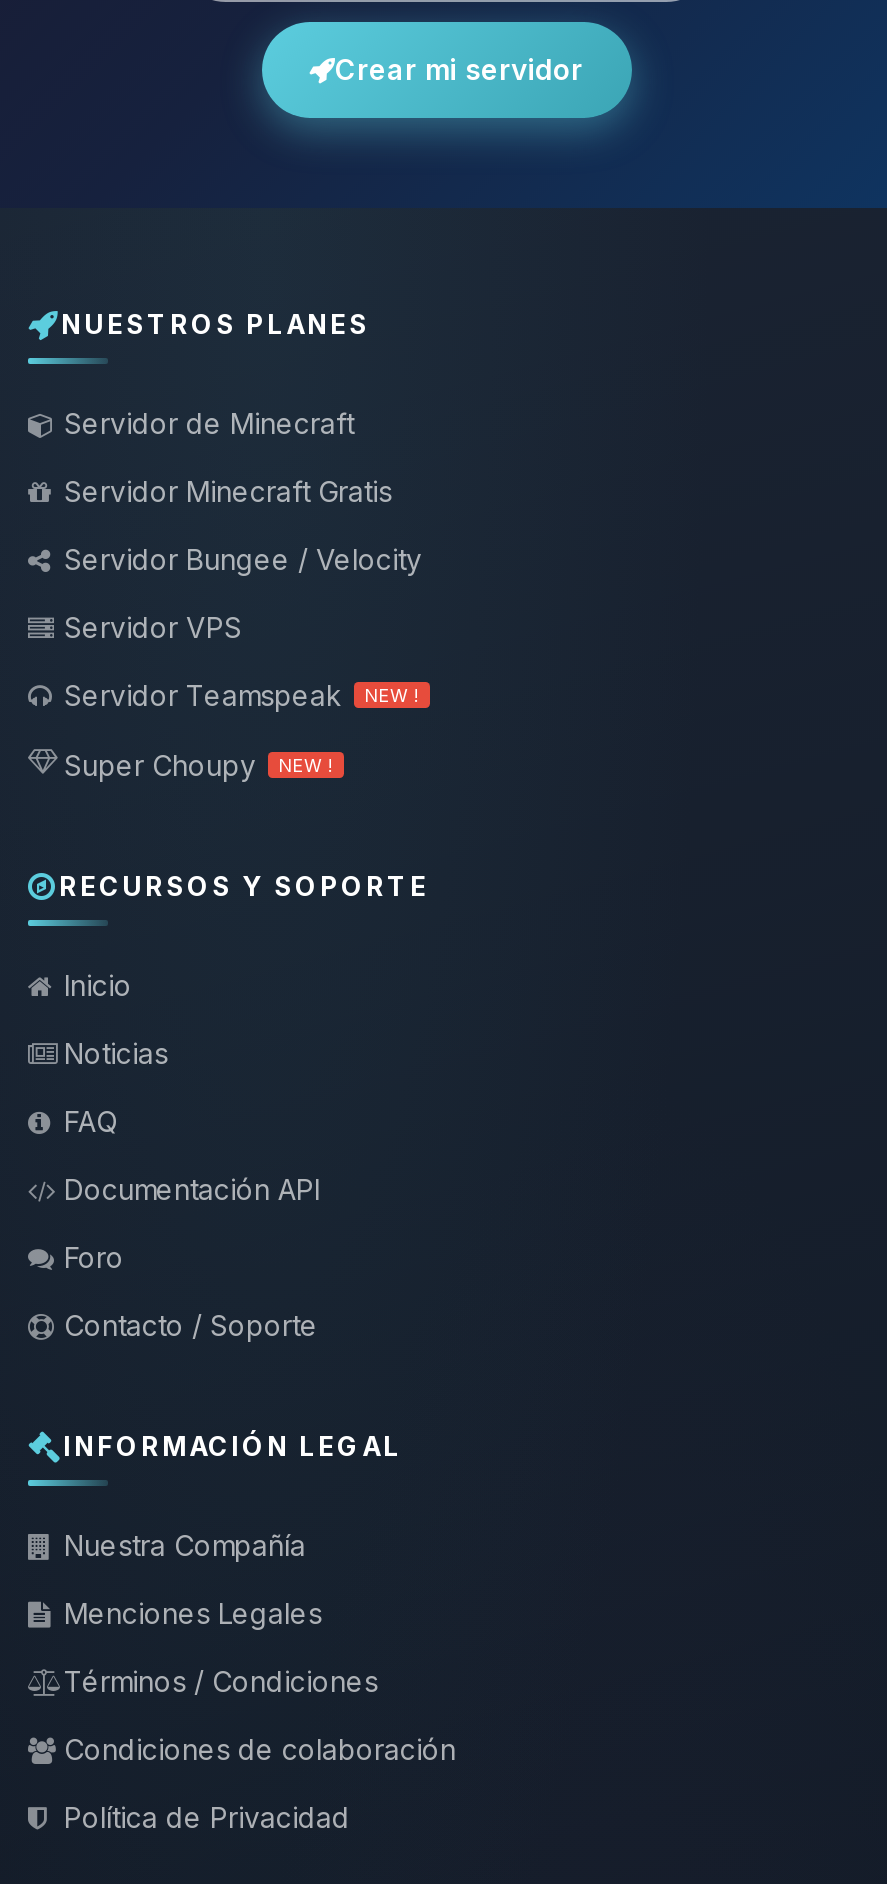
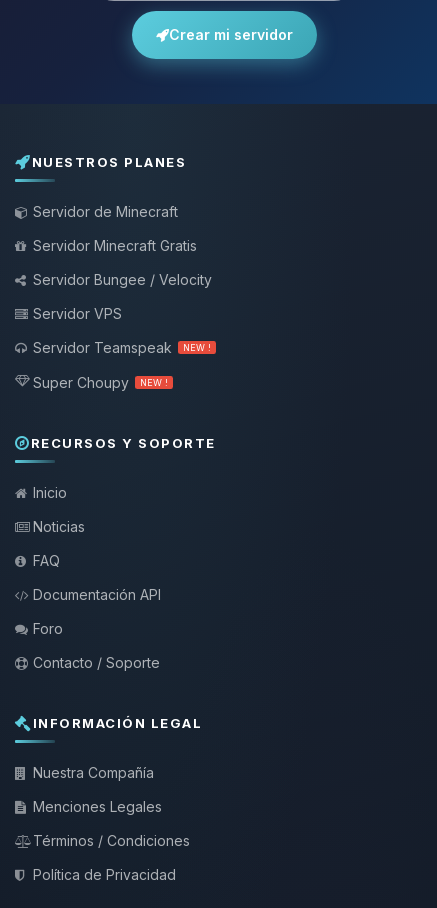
- Condiciones de colaboración
